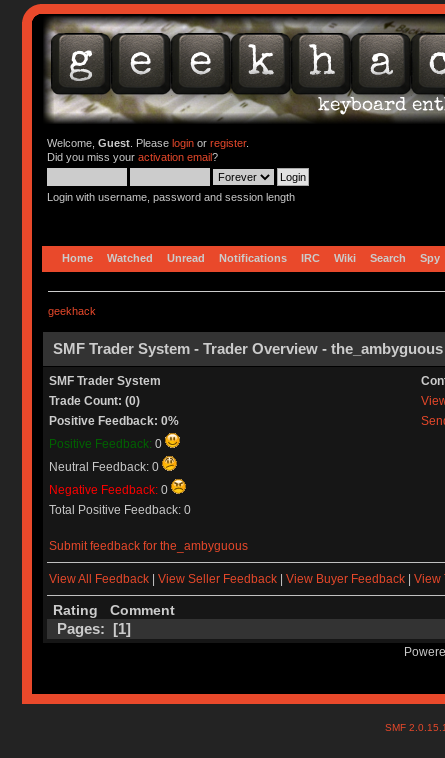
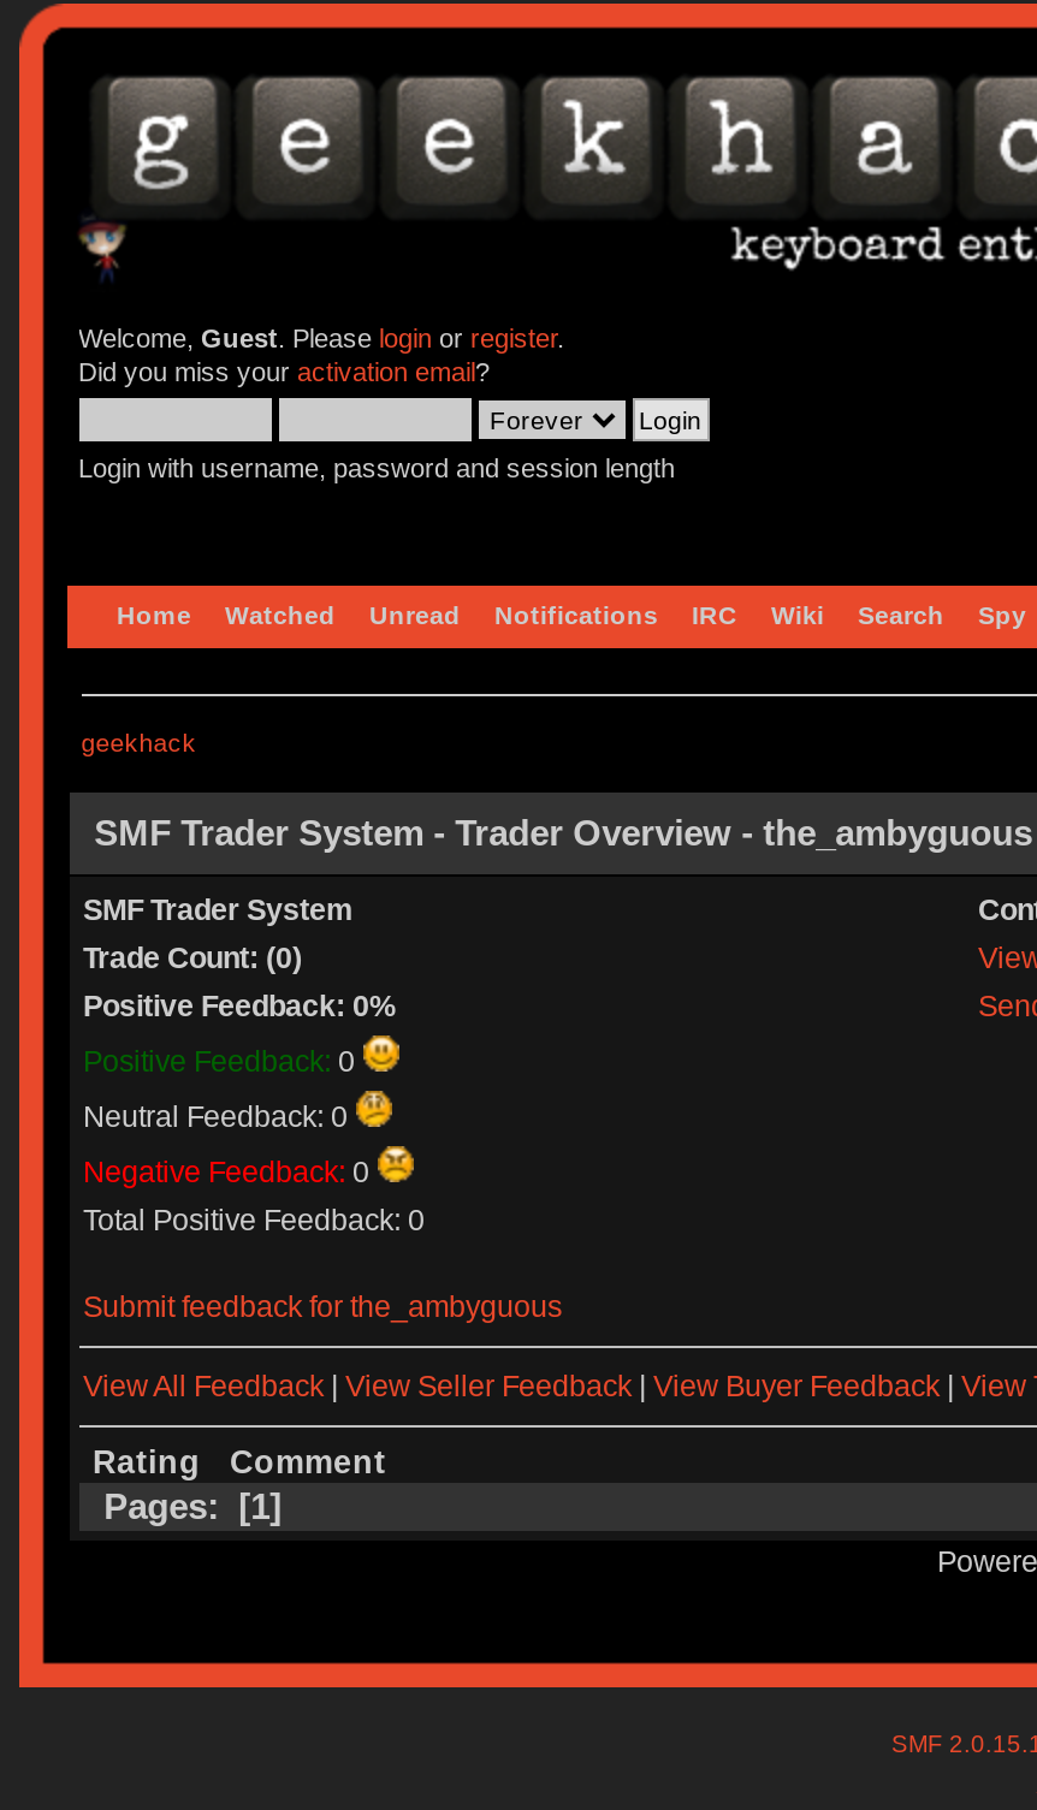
- [image]
+ [image]
